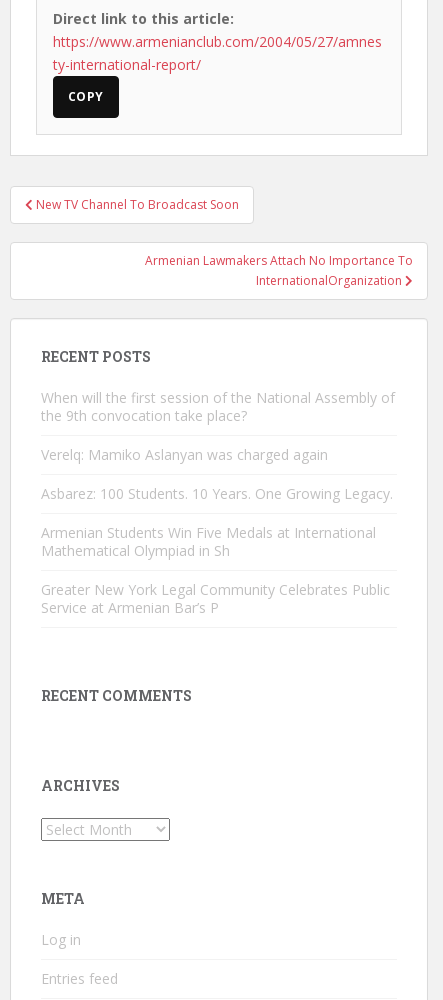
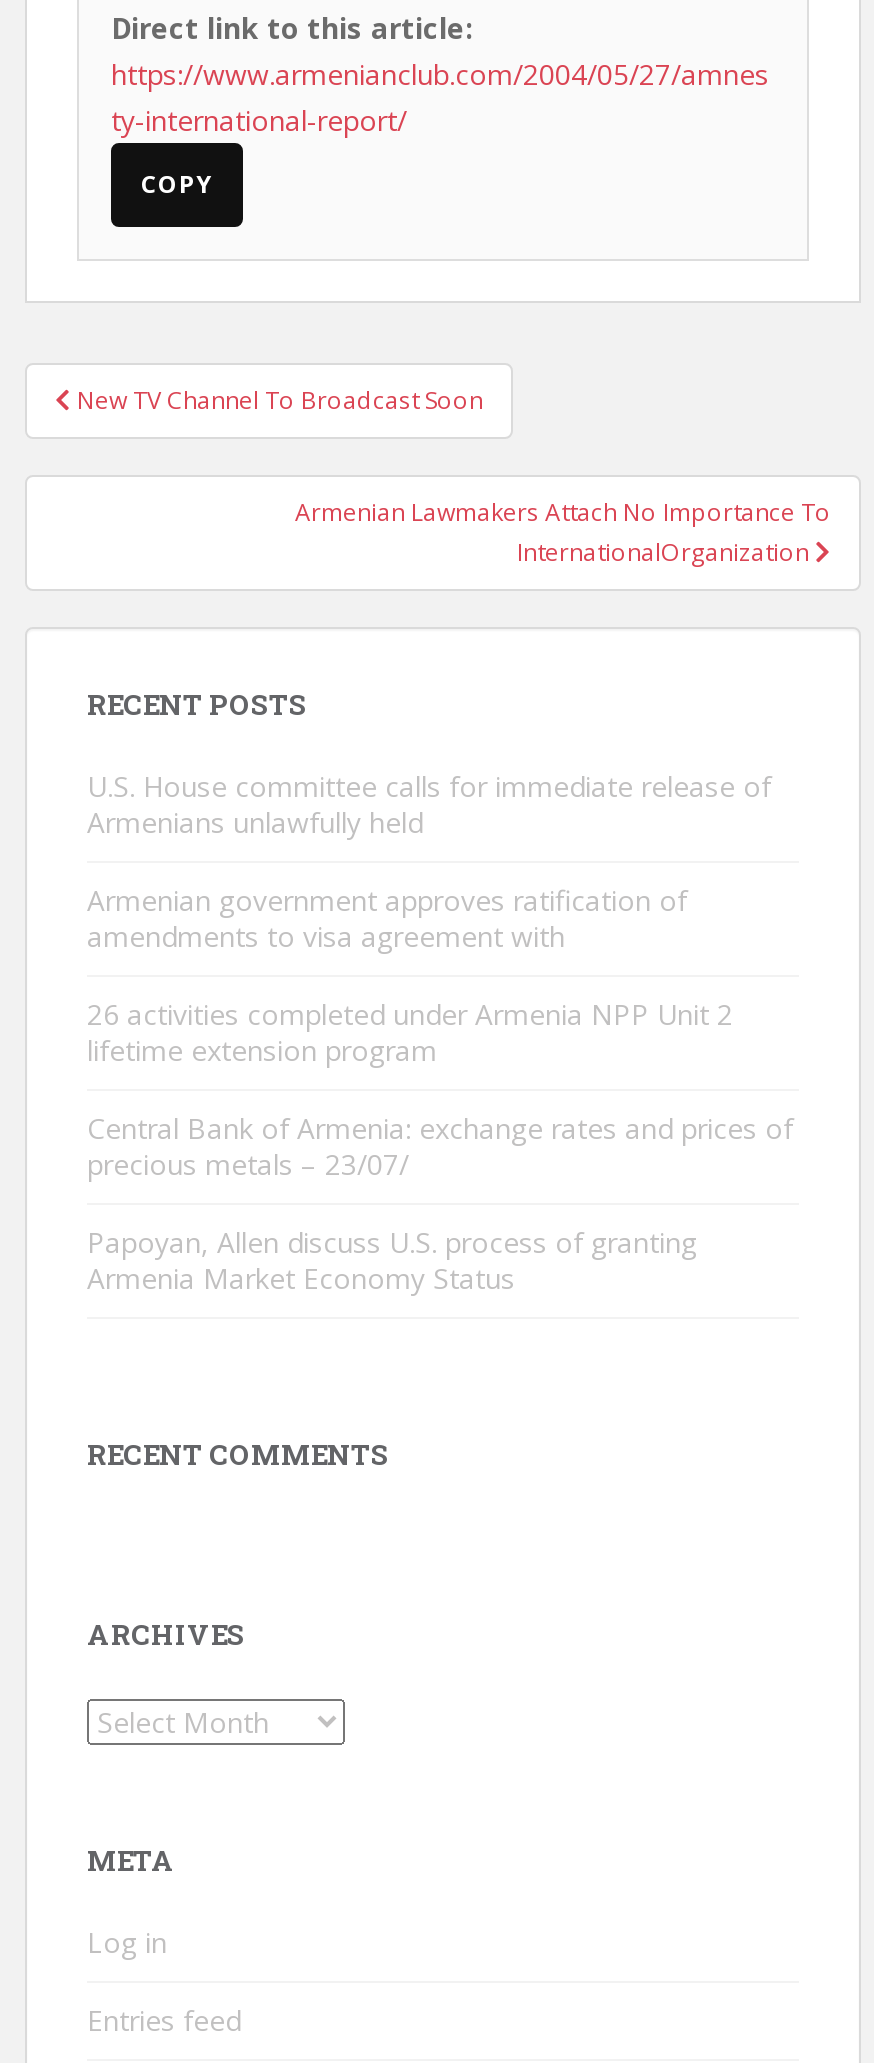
- When will the first session of the National Assembly of
- the 9th convocation take place?
+ U.S. House committee calls for immediate release of
+ Armenians unlawfully held

- Verelq: Mamiko Aslanyan was charged again
+ Armenian government approves ratification of
+ amendments to visa agreement with

- Asbarez: 100 Students. 10 Years. One Growing Legacy.
+ 26 activities completed under Armenia NPP Unit 2
+ lifetime extension program

- Armenian Students Win Five Medals at International
- Mathematical Olympiad in Sh
+ Central Bank of Armenia: exchange rates and prices of
+ precious metals – 23/07/

- Greater New York Legal Community Celebrates Public
- Service at Armenian Bar’s P
+ Papoyan, Allen discuss U.S. process of granting
+ Armenia Market Economy Status
